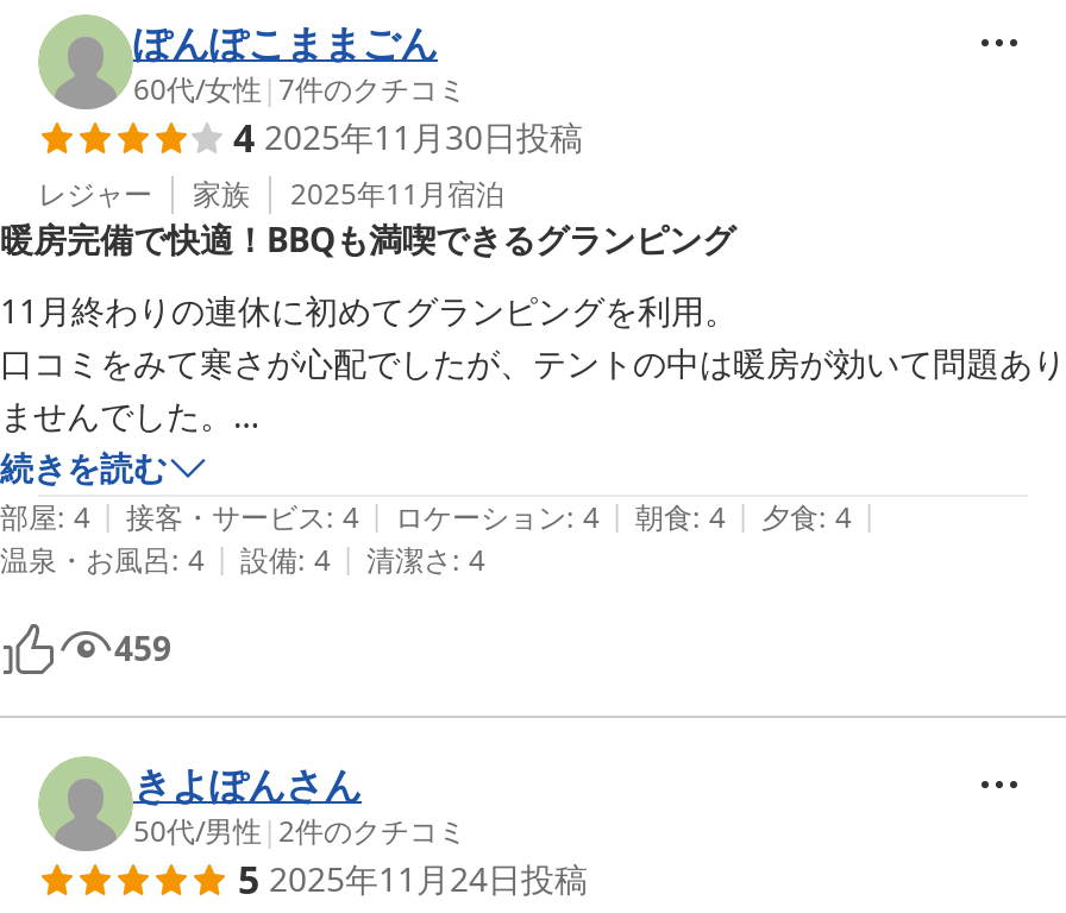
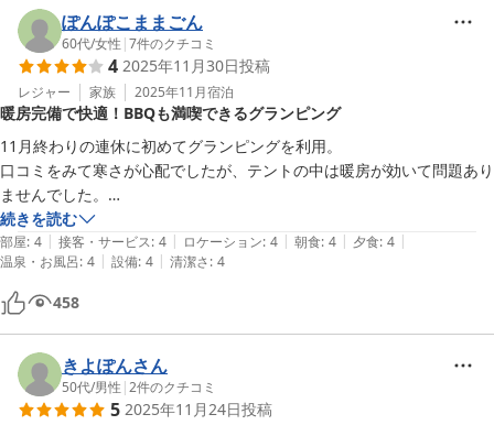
- 459
+ 458
